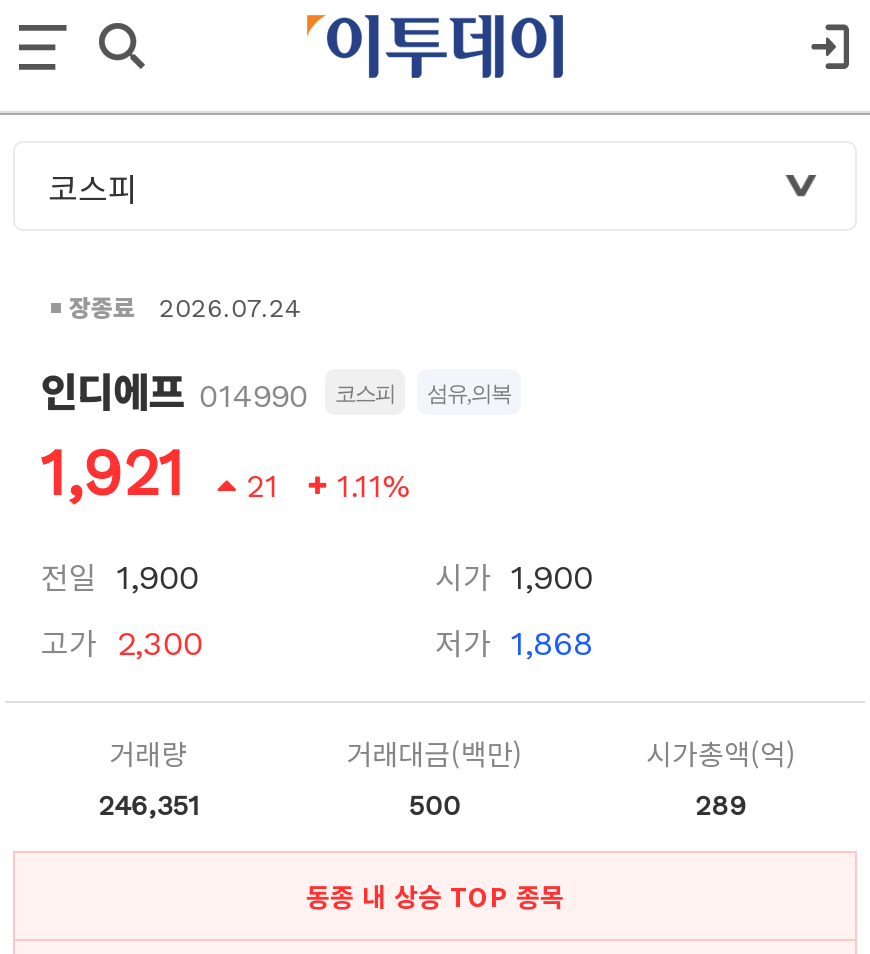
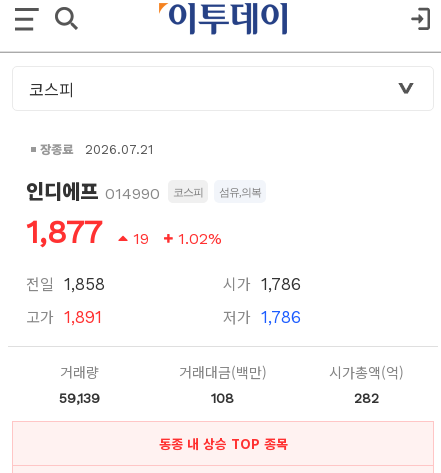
- 장종료 2026.07.24
+ 장종료 2026.07.21

- 1,921
+ 1,877

- 21
+ 19

- 1.11%
+ 1.02%

- 전일 1,900
+ 전일 1,858

- 시가 1,900
+ 시가 1,786

- 고가 2,300
+ 고가 1,891

- 저가 1,868
+ 저가 1,786

- 246,351
+ 59,139

- 500
+ 108

- 289
+ 282
